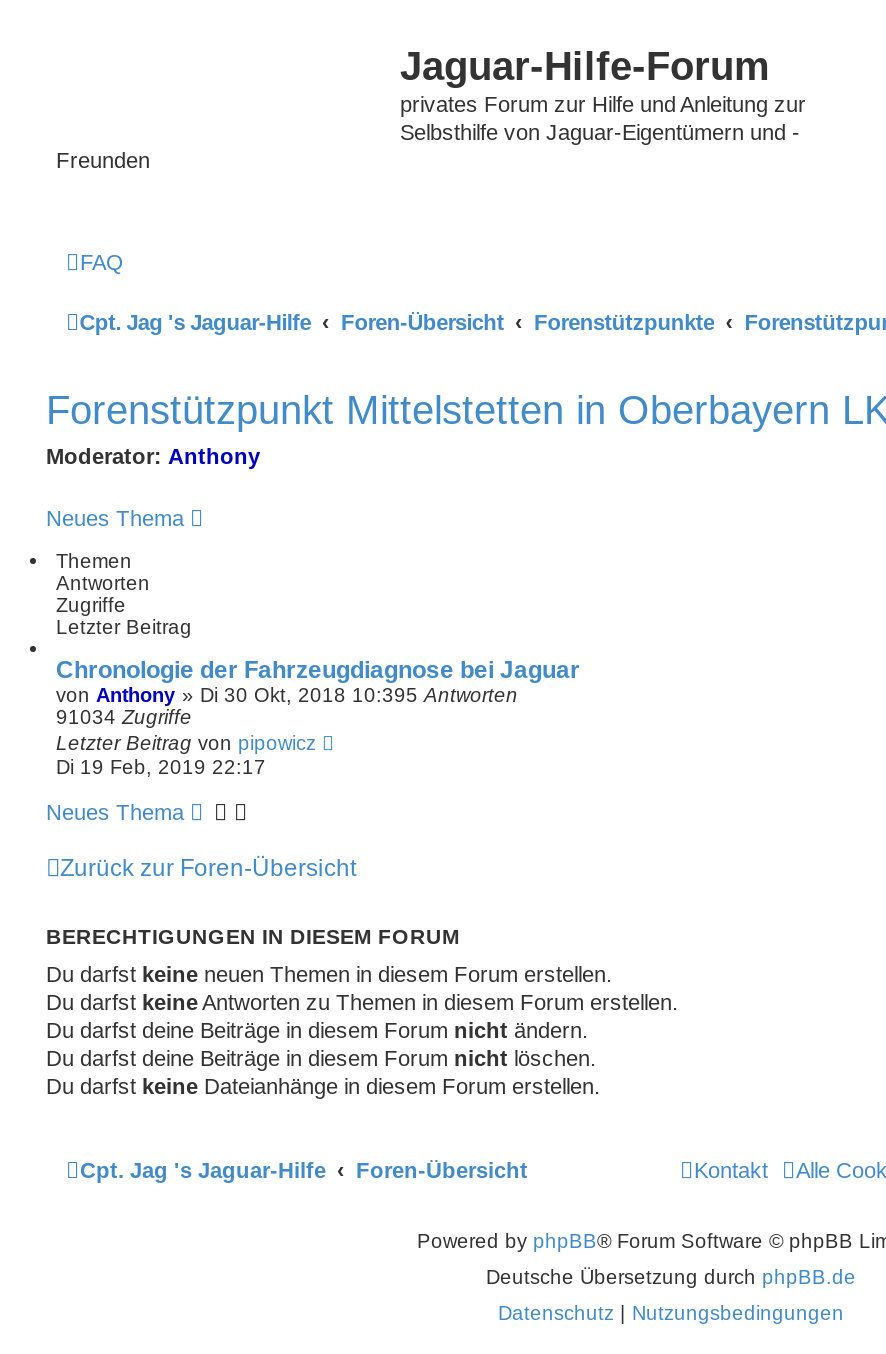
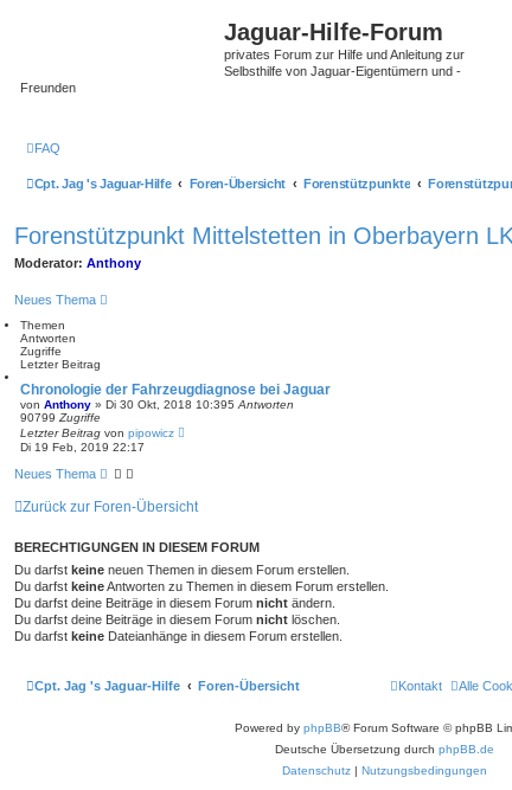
- 91034 Zugriffe
+ 90799 Zugriffe
